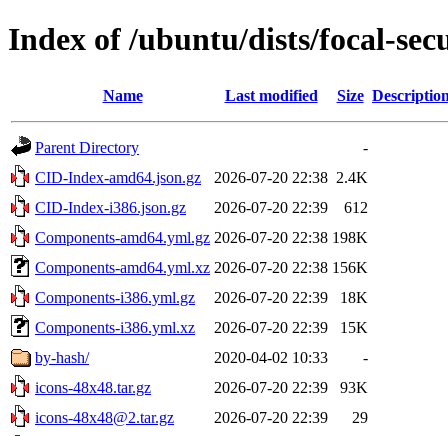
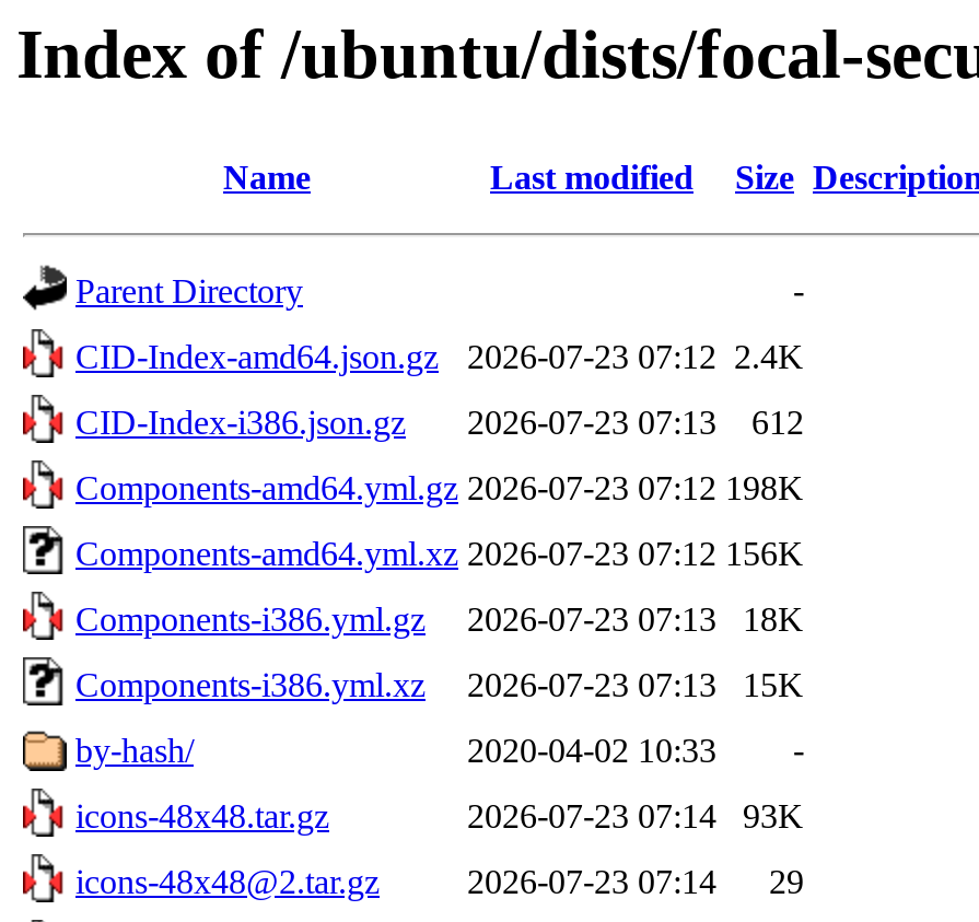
- CID-Index-amd64.json.gz 2026-07-20 22:38 2.4K
+ CID-Index-amd64.json.gz 2026-07-23 07:12 2.4K

- CID-Index-i386.json.gz 2026-07-20 22:39 612
+ CID-Index-i386.json.gz 2026-07-23 07:13 612

- Components-amd64.yml.gz 2026-07-20 22:38 198K
+ Components-amd64.yml.gz 2026-07-23 07:12 198K

- Components-amd64.yml.xz 2026-07-20 22:38 156K
+ Components-amd64.yml.xz 2026-07-23 07:12 156K

- Components-i386.yml.gz 2026-07-20 22:39 18K
+ Components-i386.yml.gz 2026-07-23 07:13 18K

- Components-i386.yml.xz 2026-07-20 22:39 15K
+ Components-i386.yml.xz 2026-07-23 07:13 15K

- 2026-07-20 22:39 93K
+ 2026-07-23 07:14 93K

- 2026-07-20 22:39 29
+ 2026-07-23 07:14 29
